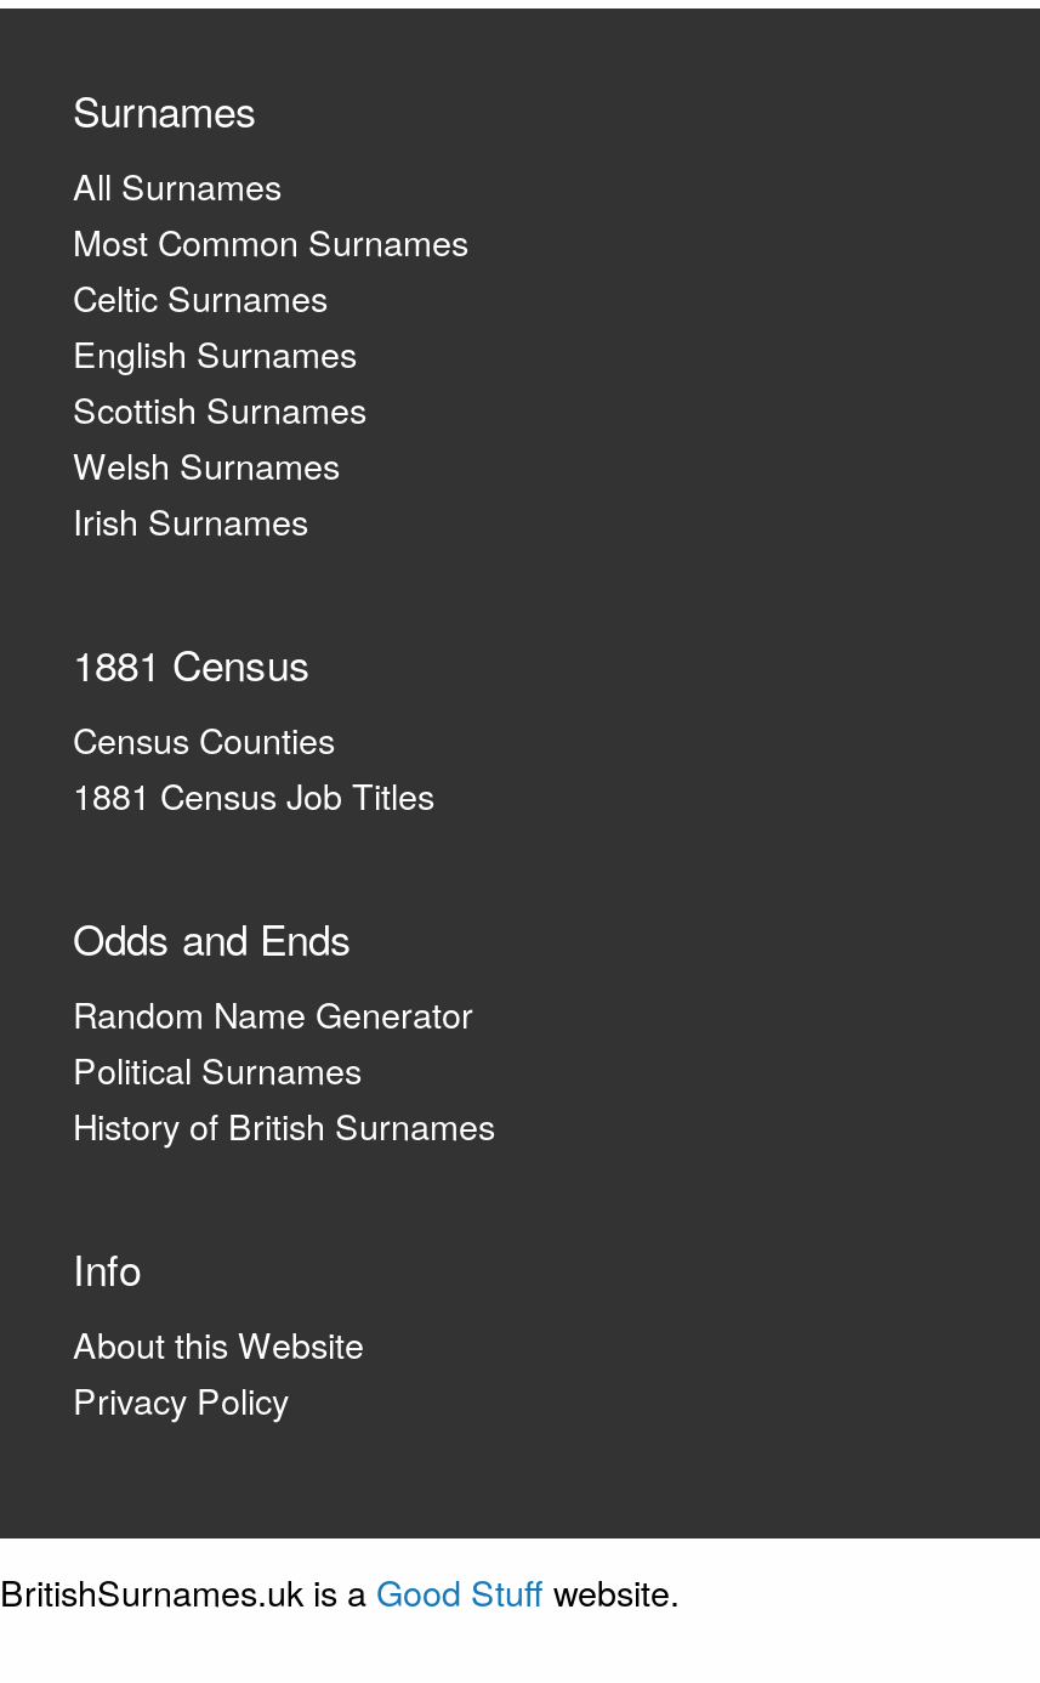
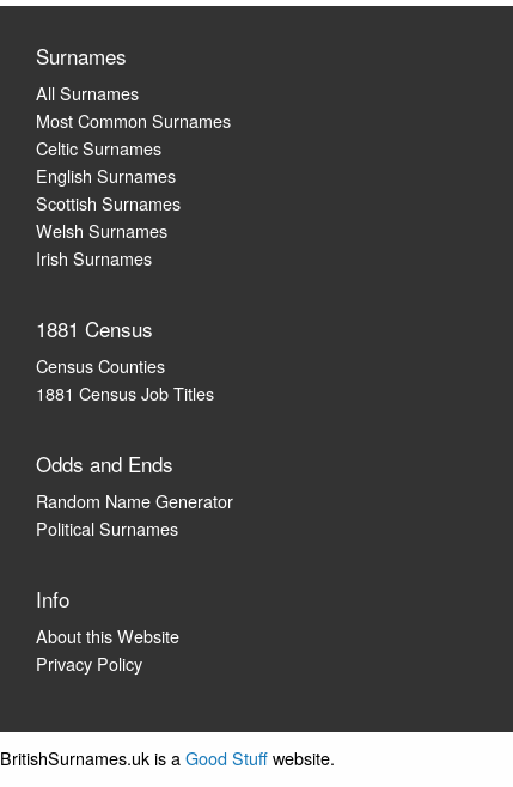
- History of British Surnames
